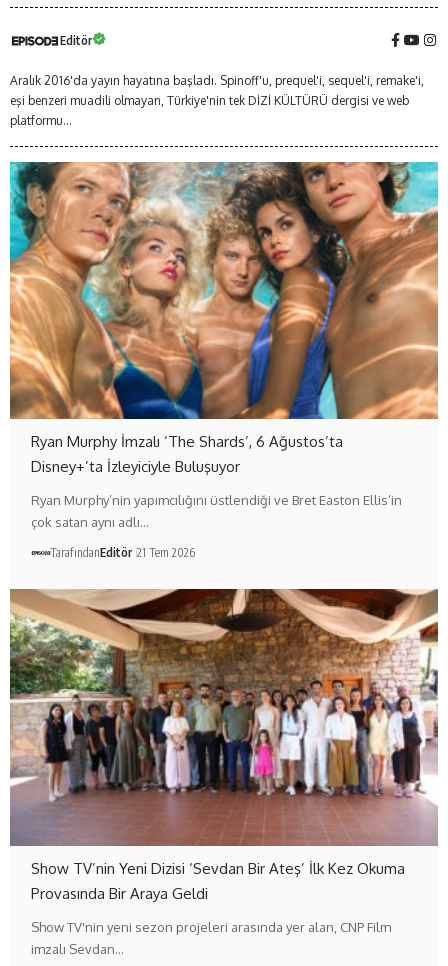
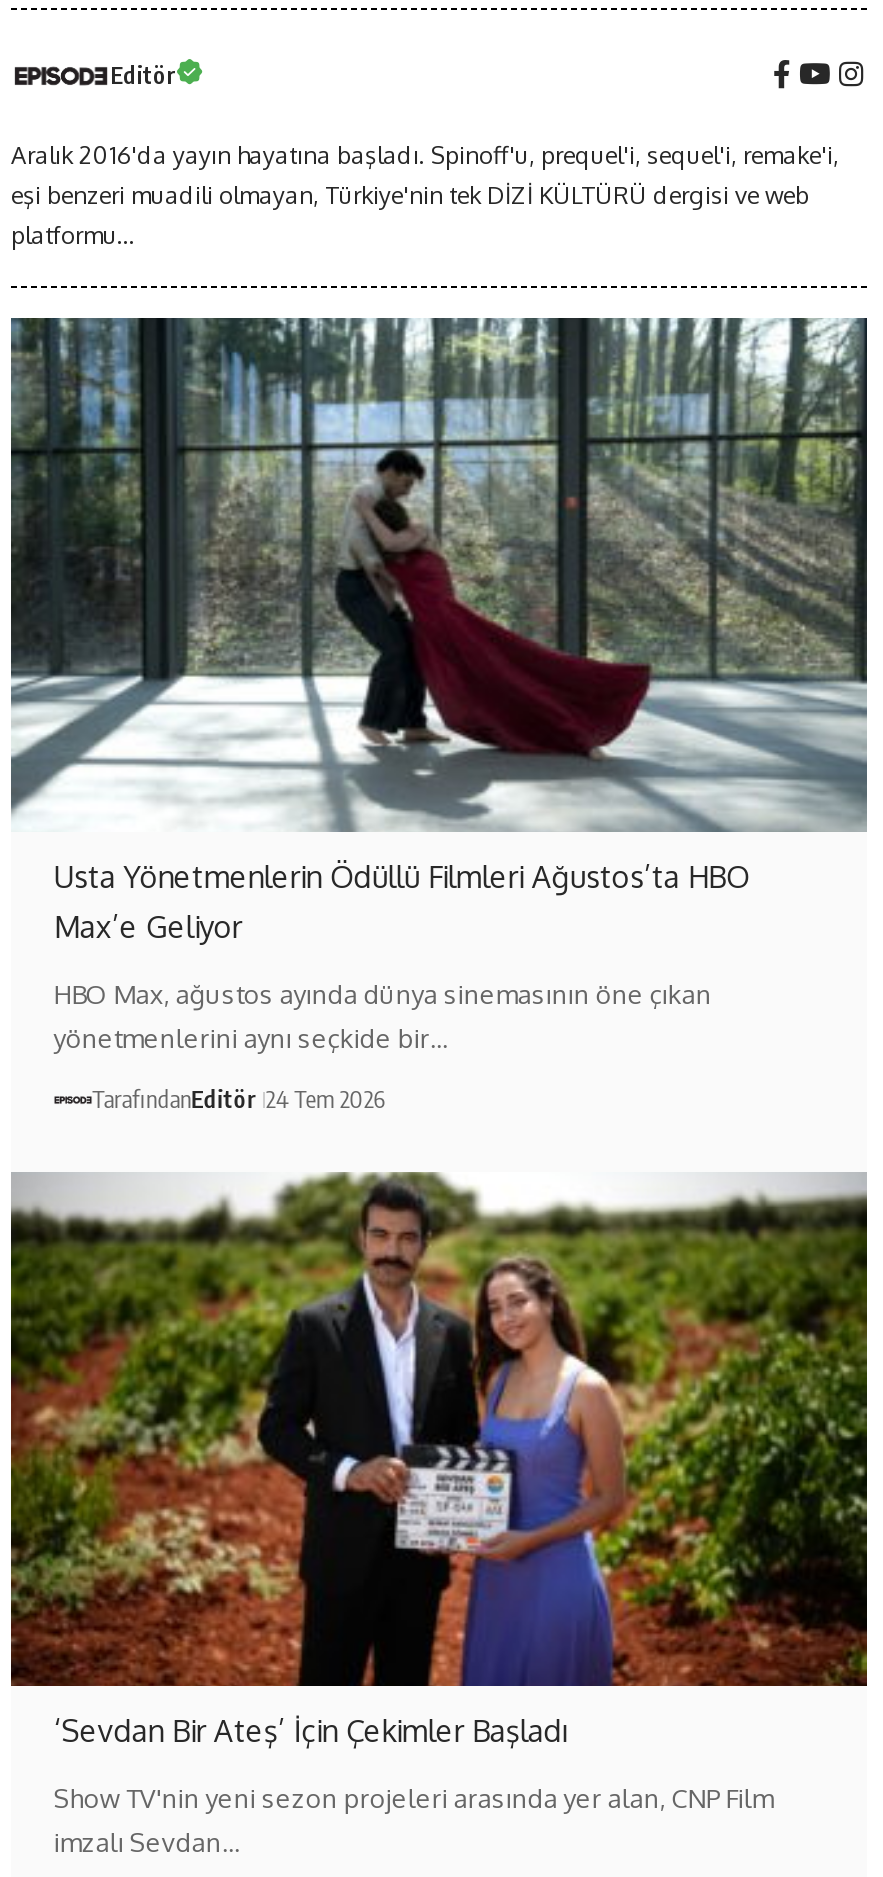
- [image]
- Ryan Murphy İmzalı ‘The Shards’, 6 Ağustos’ta
- Disney+’ta İzleyiciyle Buluşuyor
+ [image]
+ Usta Yönetmenlerin Ödüllü Filmleri Ağustos’ta HBO
+ Max’e Geliyor

- Ryan Murphy’nin yapımcılığını üstlendiği ve Bret Easton Ellis’in
- çok satan aynı adlı…
+ HBO Max, ağustos ayında dünya sinemasının öne çıkan
+ yönetmenlerini aynı seçkide bir…

- TarafındanEditör 21 Tem 2026
+ TarafındanEditör 24 Tem 2026

- [image]
- Show TV’nin Yeni Dizisi ‘Sevdan Bir Ateş’ İlk Kez Okuma
- Provasında Bir Araya Geldi
+ [image]
+ ‘Sevdan Bir Ateş’ İçin Çekimler Başladı
